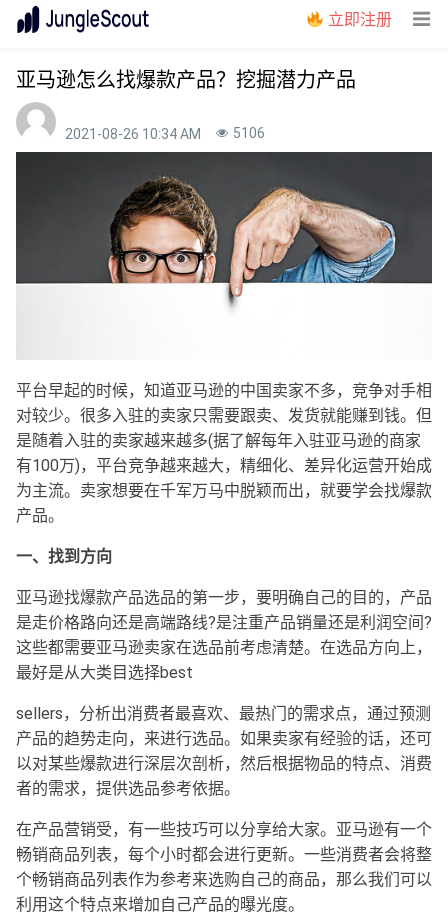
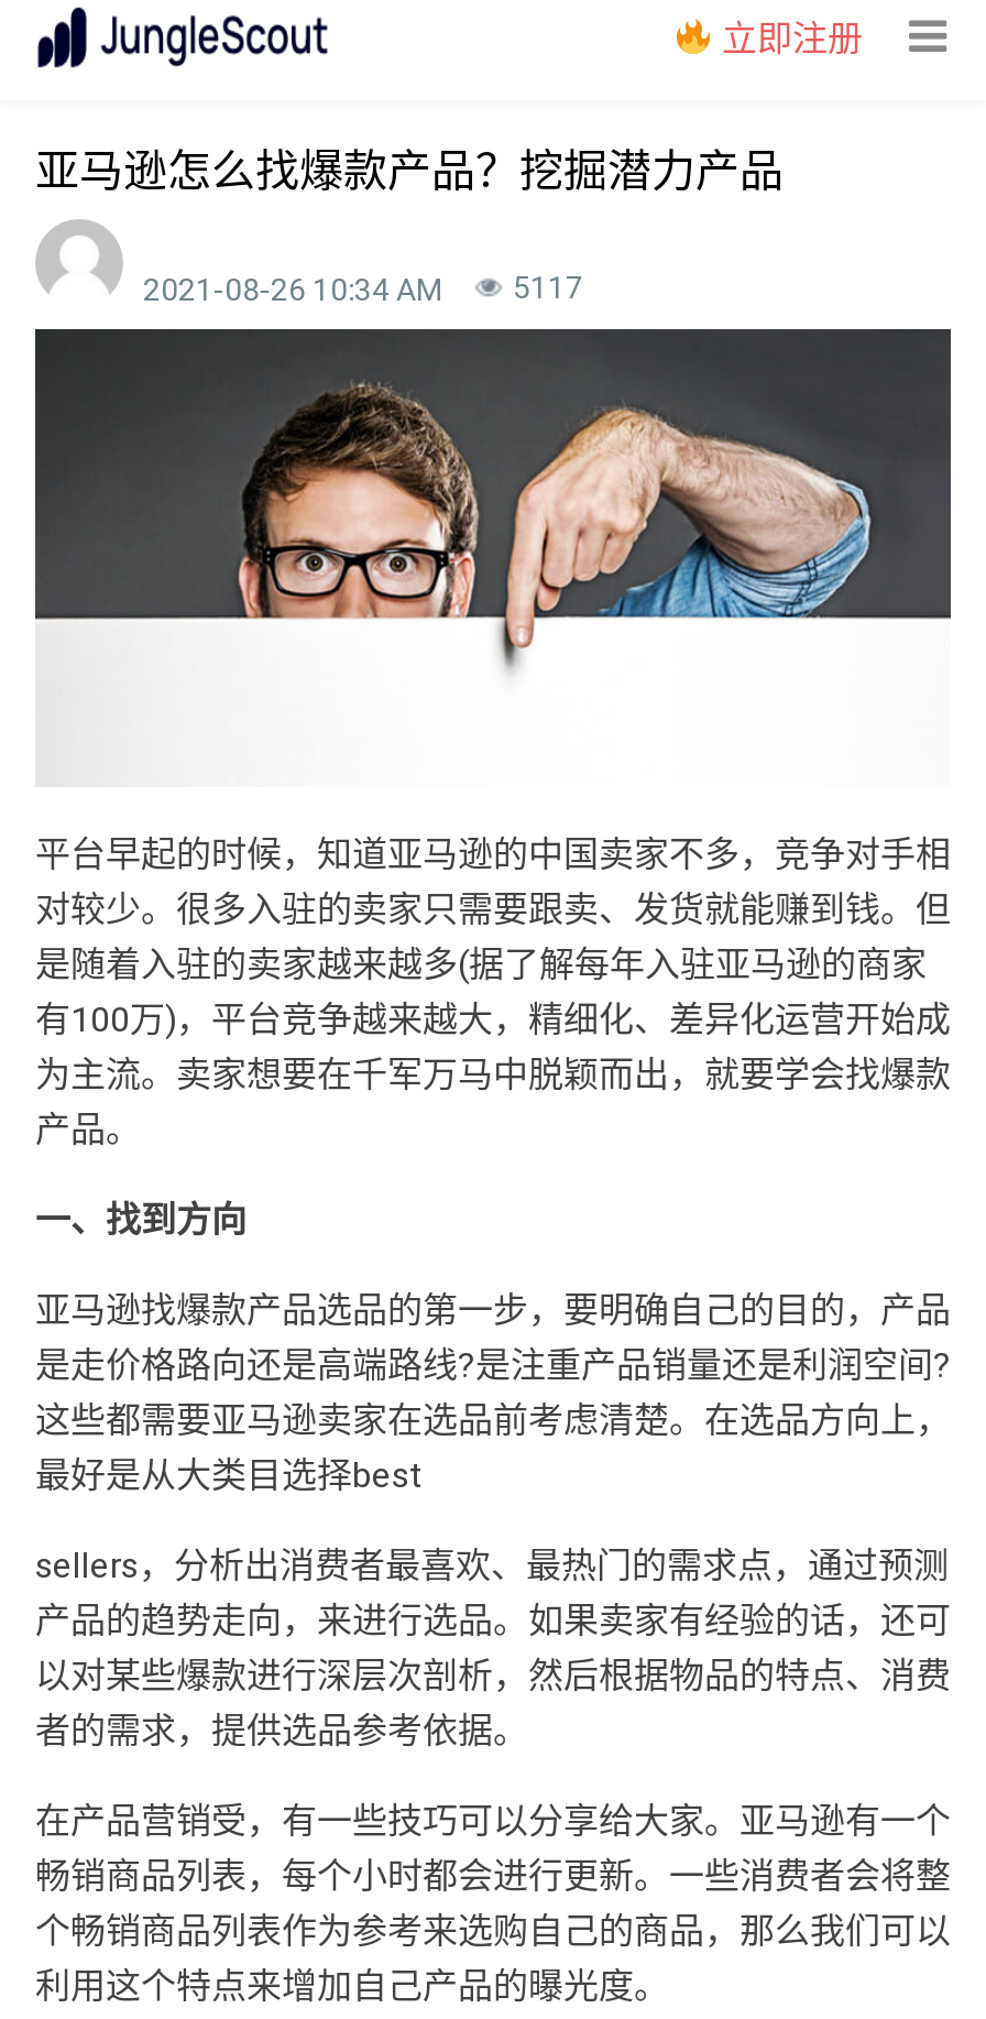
- 2021-08-26 10:34 AM 5106
+ 2021-08-26 10:34 AM 5117
